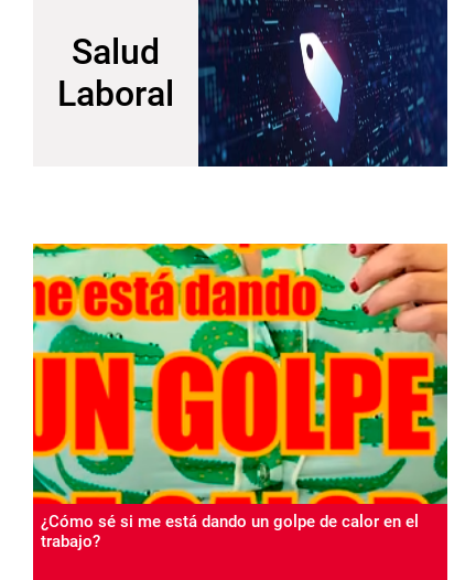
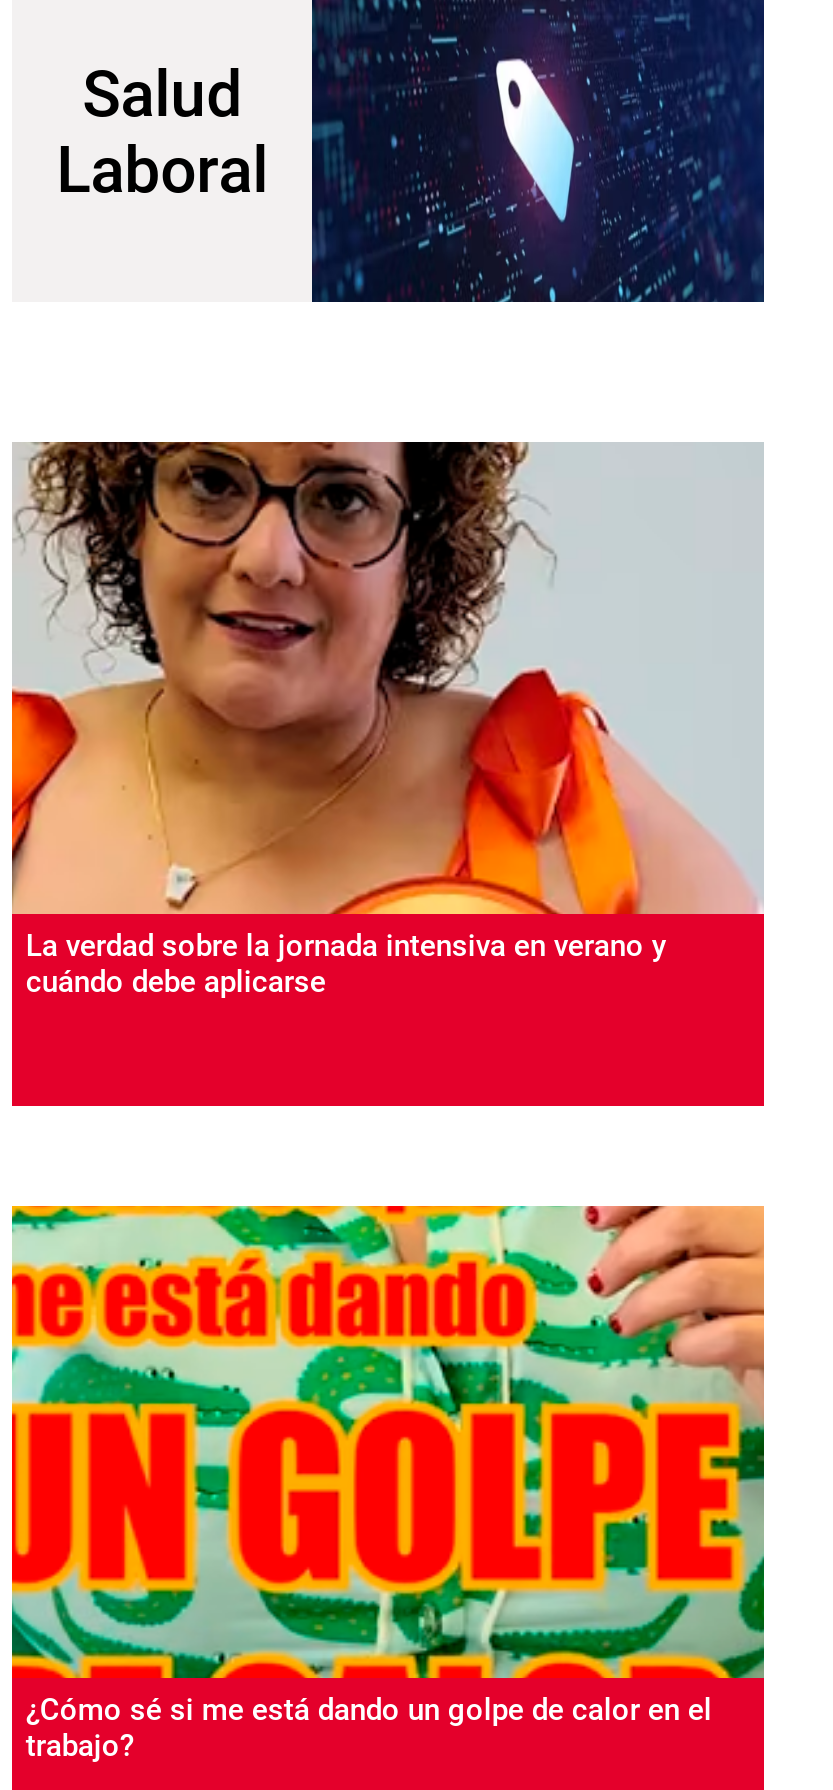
+ [image]
+ La verdad sobre la jornada intensiva en verano y
+ cuándo debe aplicarse
